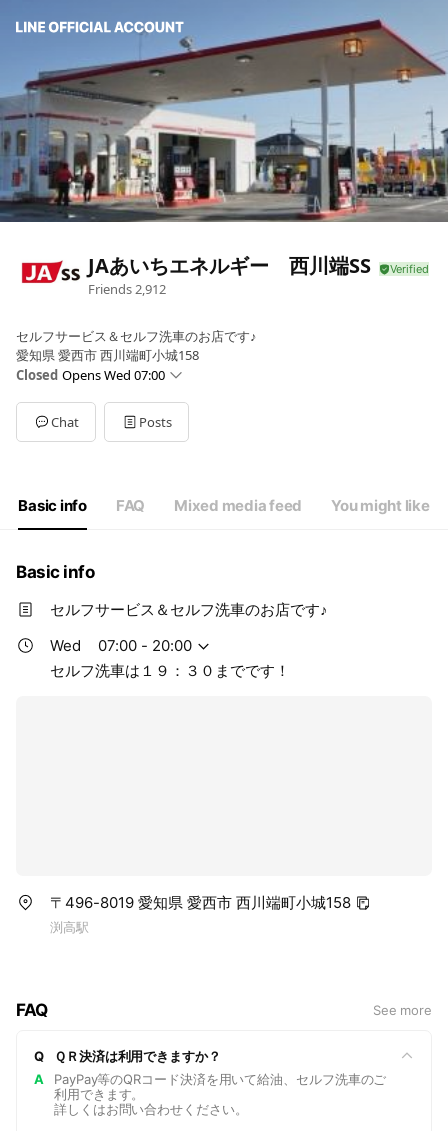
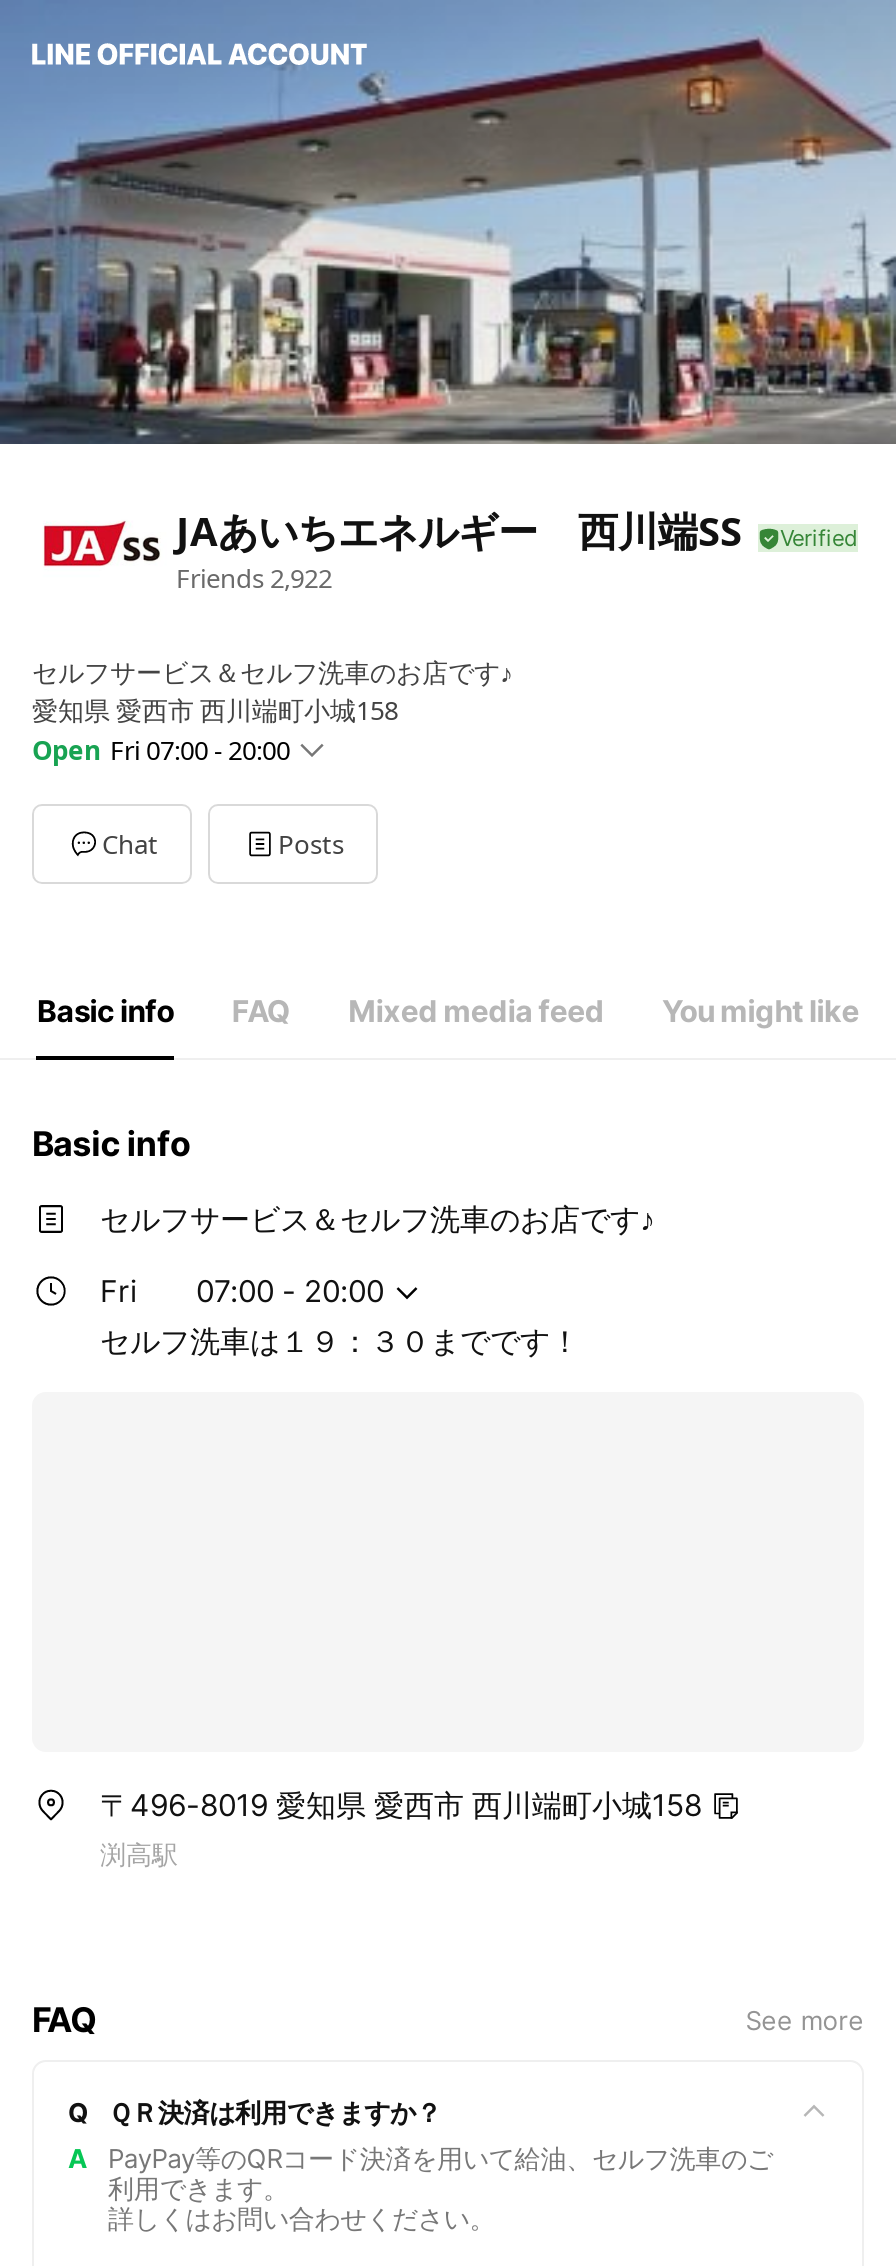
- Friends 2,912
+ Friends 2,922

- Closed Opens Wed 07:00
+ Open Fri 07:00 - 20:00

- Wed
+ Fri
